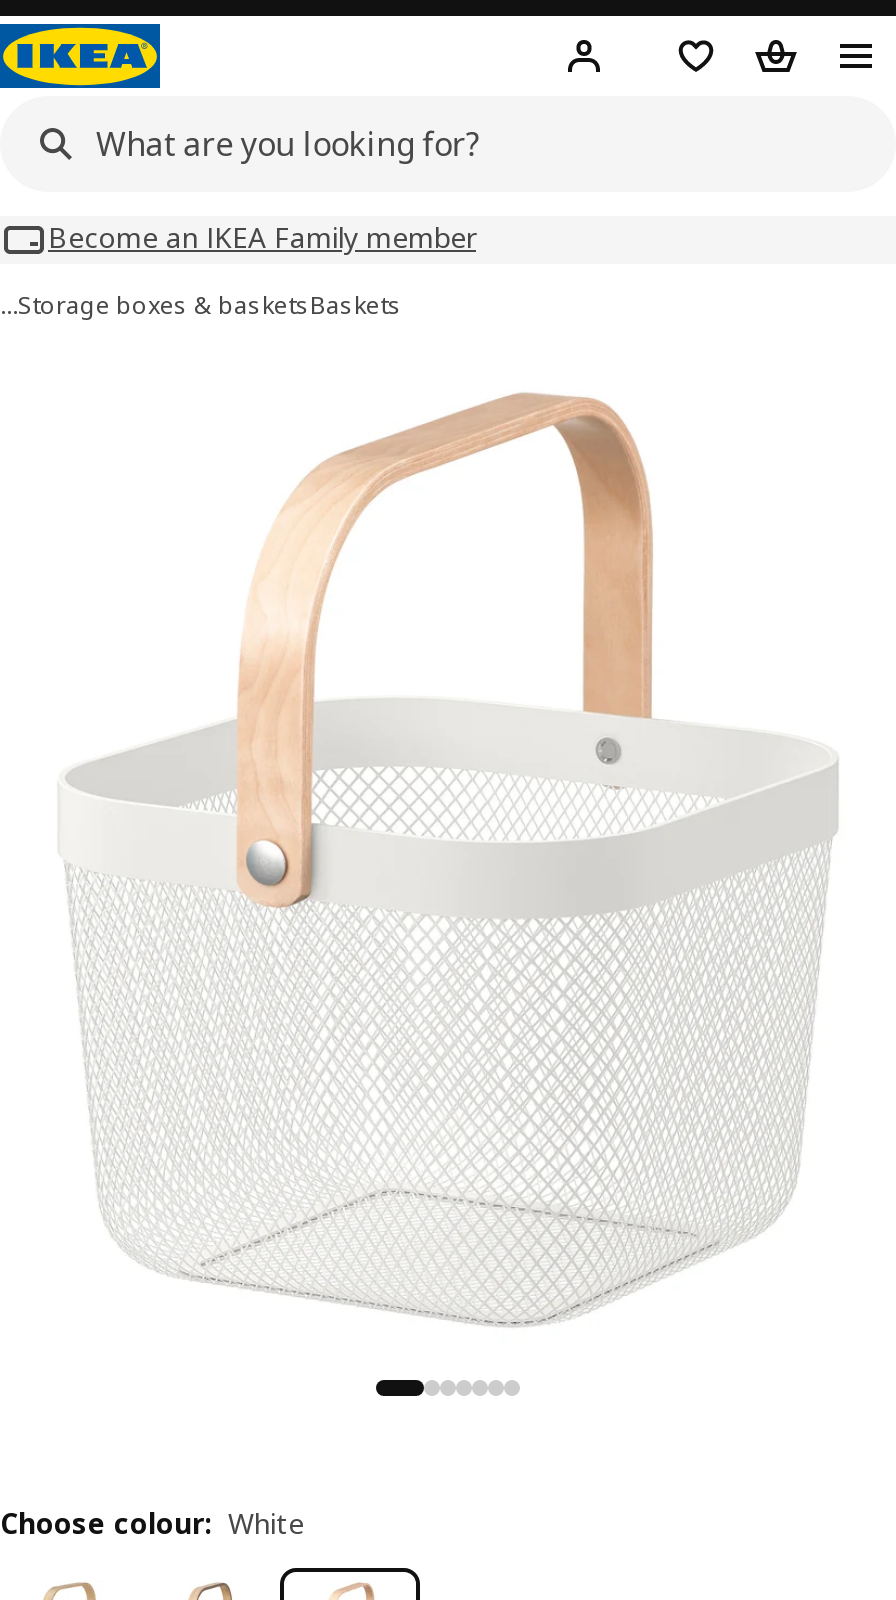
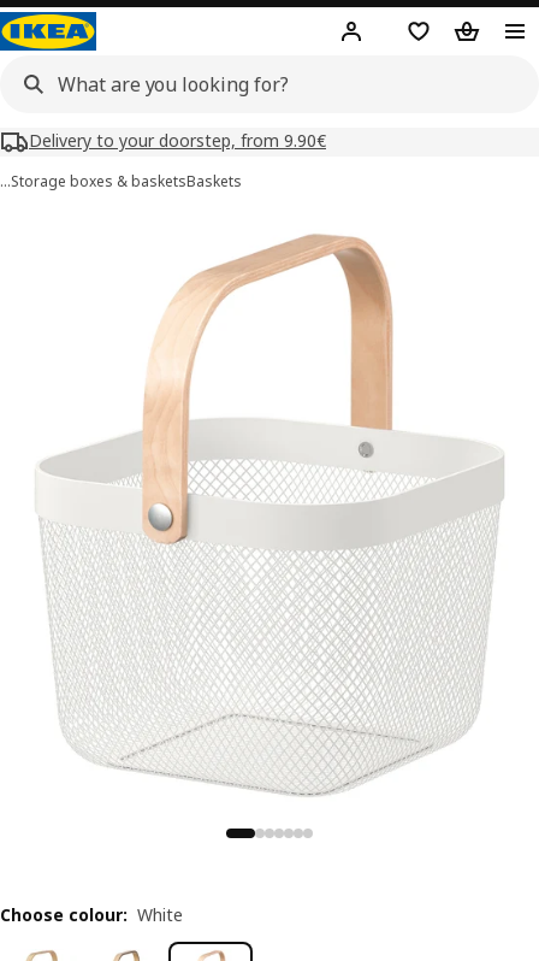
- Become an IKEA Family member
+ Delivery to your doorstep, from 9.90€
